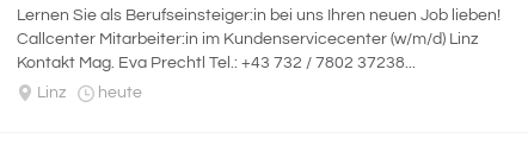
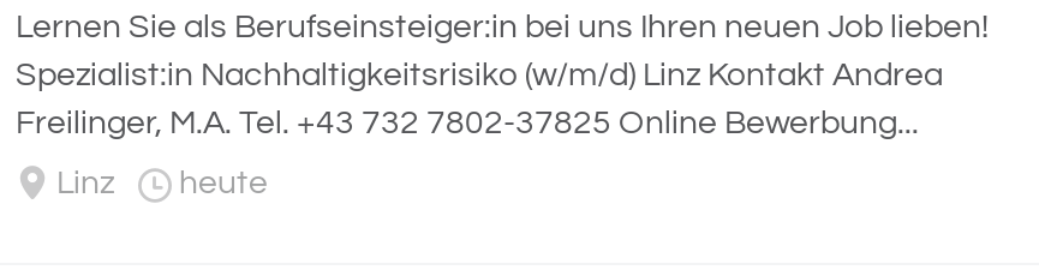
- Callcenter Mitarbeiter:in im Kundenservicecenter (w/m/d) Linz
- Kontakt Mag. Eva Prechtl Tel.: +43 732 / 7802 37238...
+ Spezialist:in Nachhaltigkeitsrisiko (w/m/d) Linz Kontakt Andrea
+ Freilinger, M.A. Tel. +43 732 7802-37825 Online Bewerbung...
